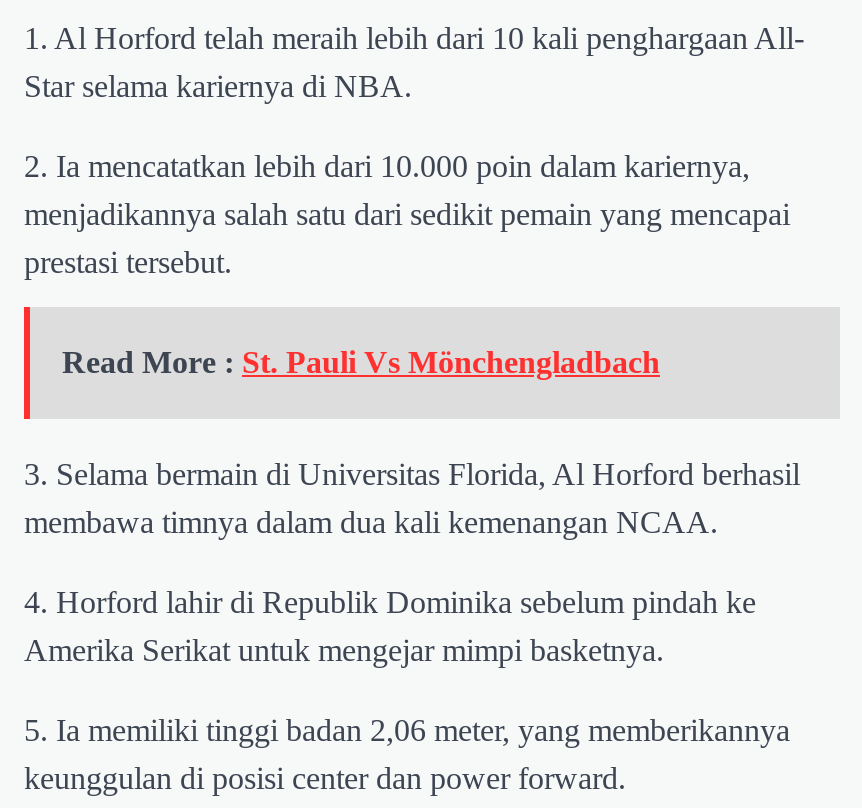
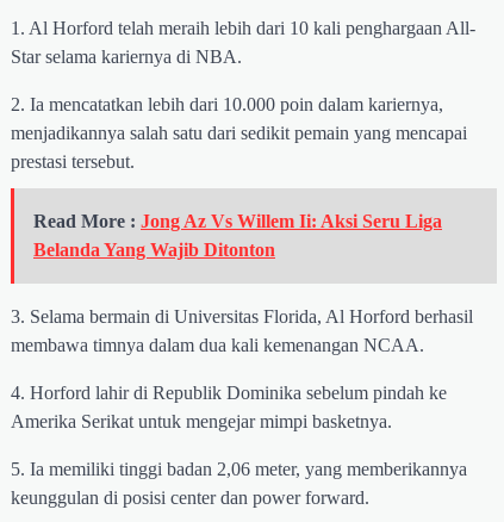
- Read More : St. Pauli Vs Mönchengladbach
+ Read More : Jong Az Vs Willem Ii: Aksi Seru Liga
+ Belanda Yang Wajib Ditonton
